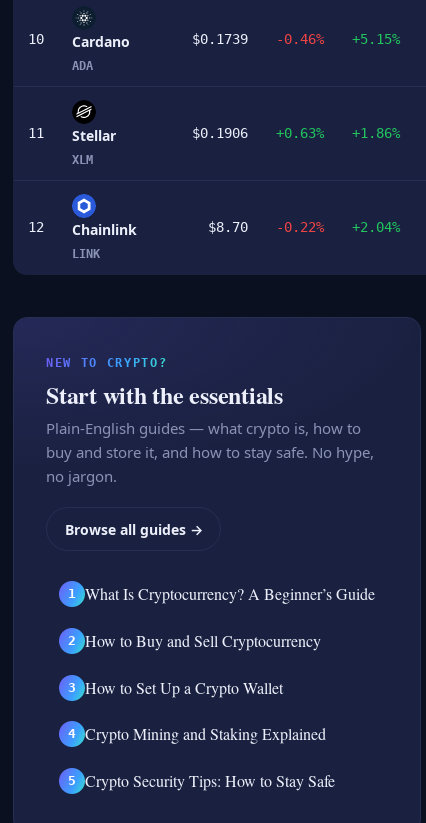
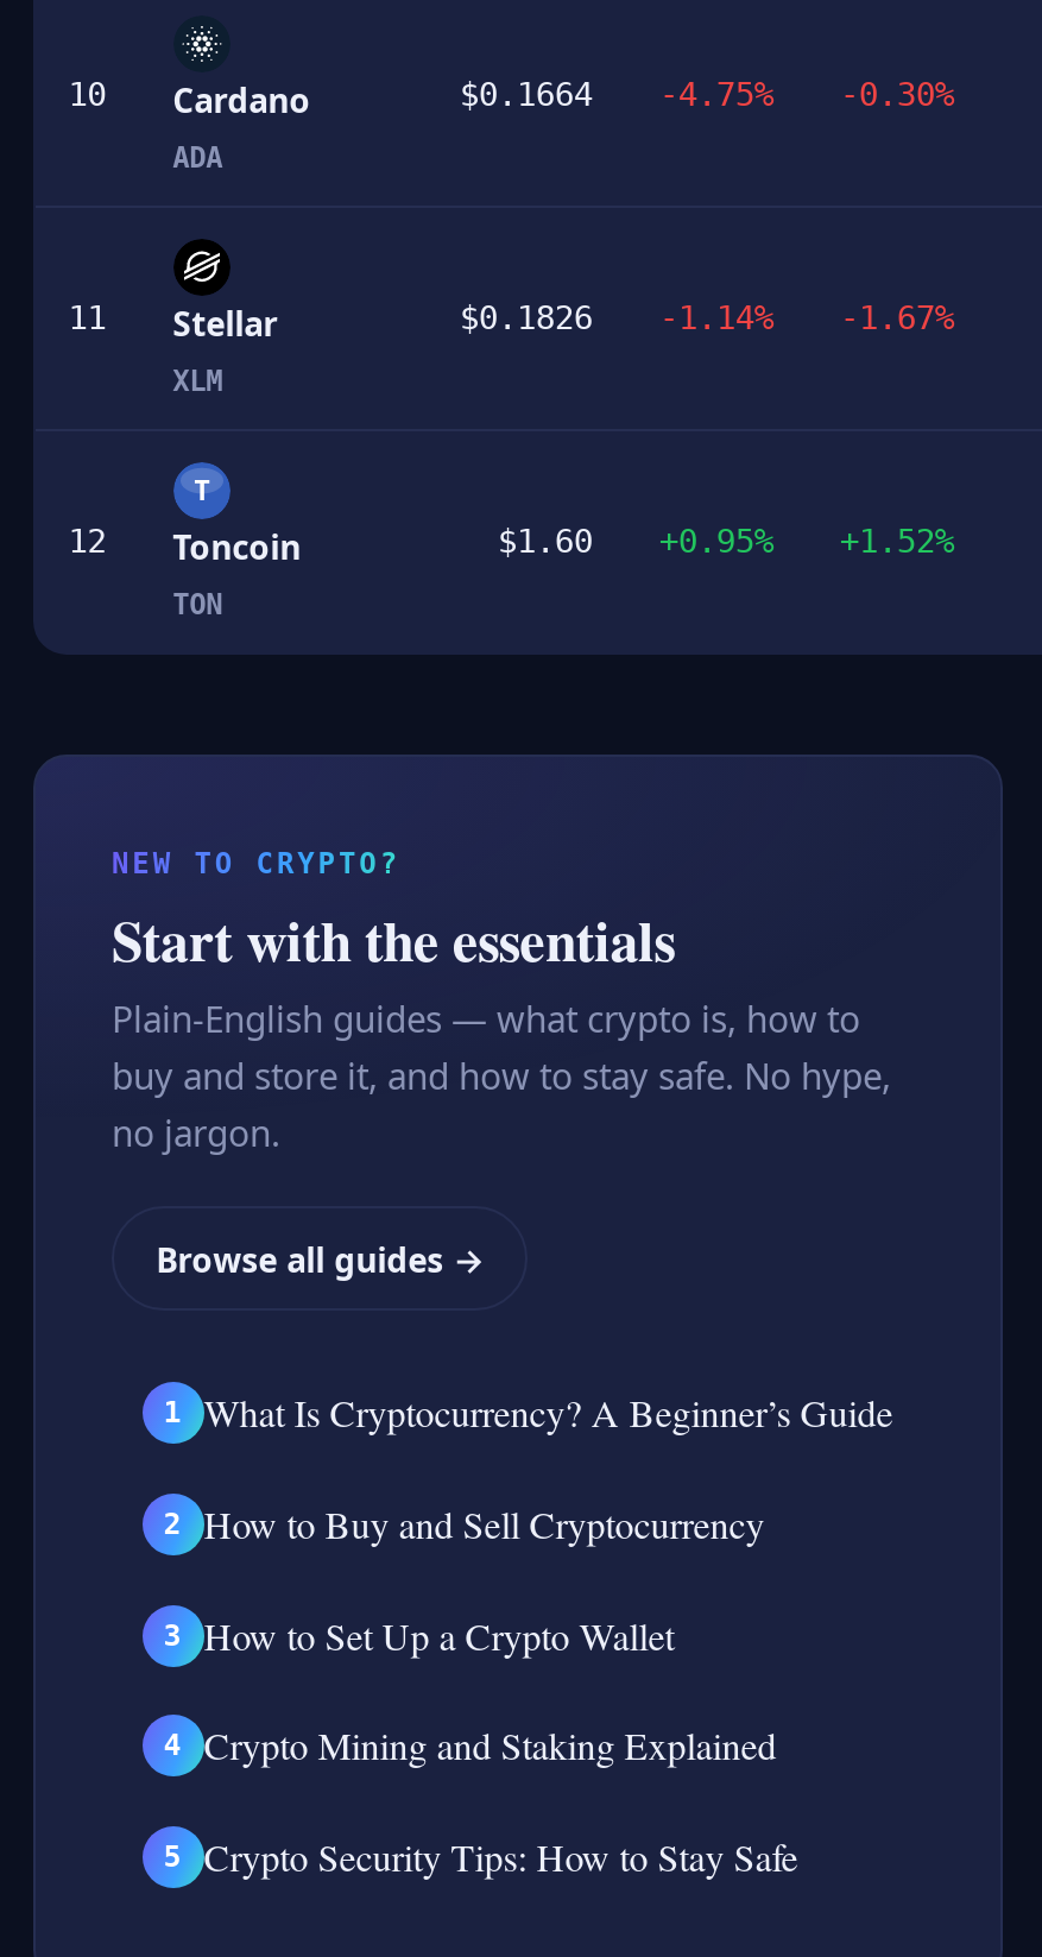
- $0.1739
+ $0.1664

- -0.46%
+ -4.75%

- +5.15%
+ -0.30%

- $0.1906
+ $0.1826

- +0.63%
+ -1.14%

- +1.86%
+ -1.67%

- Chainlink
- LINK
+ T
+ Toncoin
+ TON

- $8.70
- -0.22%
- +2.04%
+ $1.60
+ +0.95%
+ +1.52%
